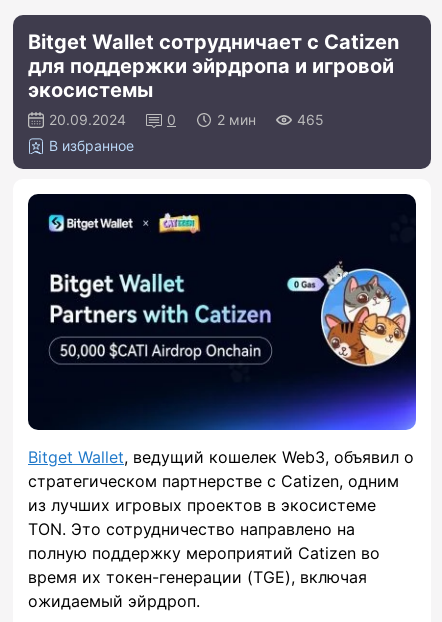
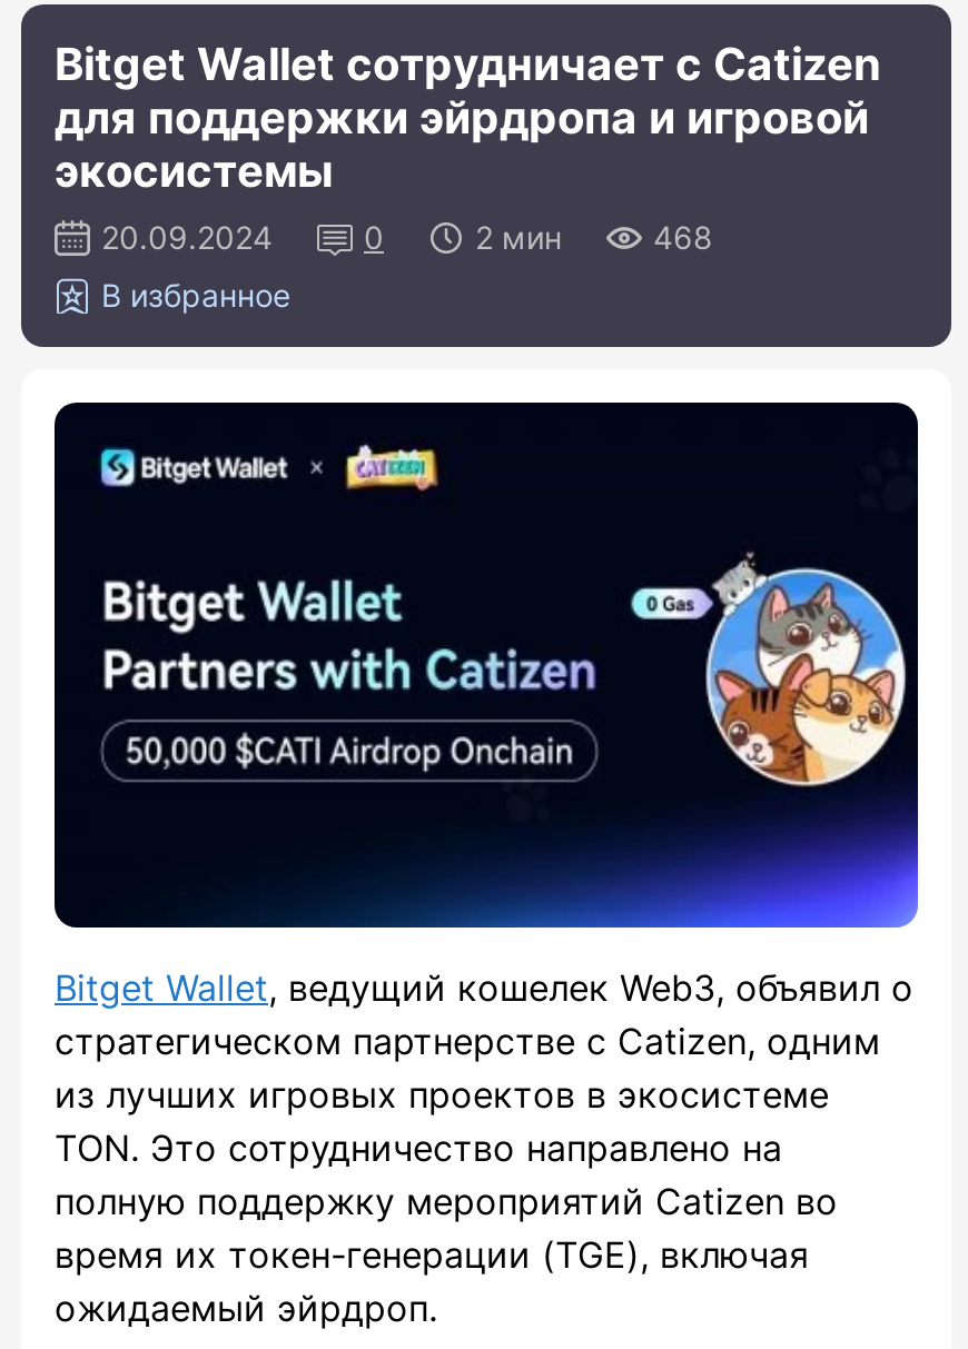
- 465
+ 468
